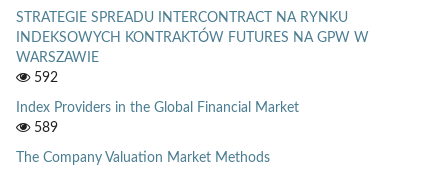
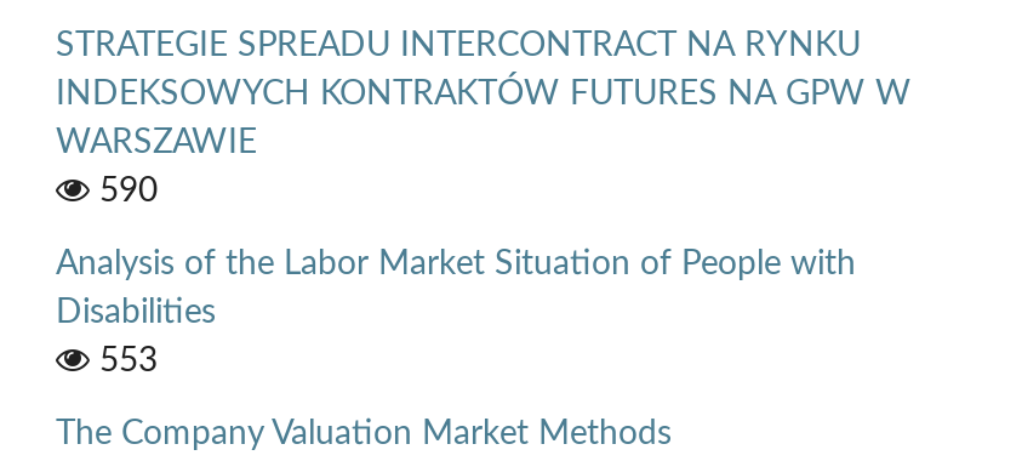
- 592
+ 590

- Index Providers in the Global Financial Market
- 589
+ Analysis of the Labor Market Situation of People with
+ Disabilities
+ 553
